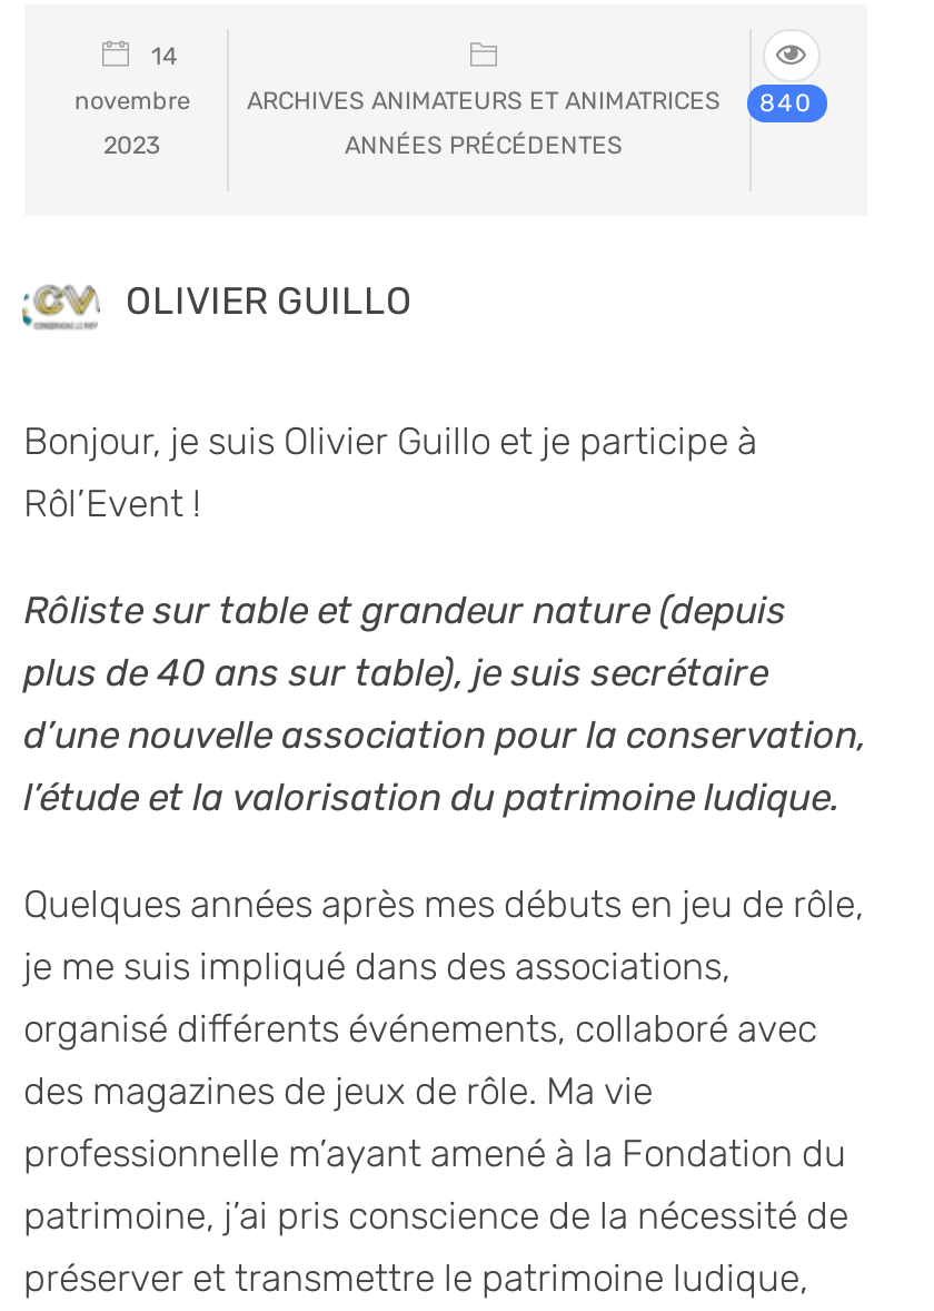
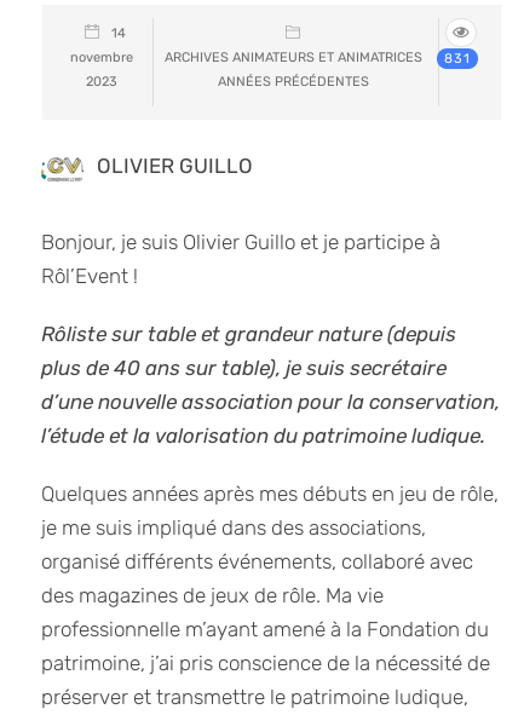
- novembre ARCHIVES ANIMATEURS ET ANIMATRICES 840
+ novembre ARCHIVES ANIMATEURS ET ANIMATRICES 831
